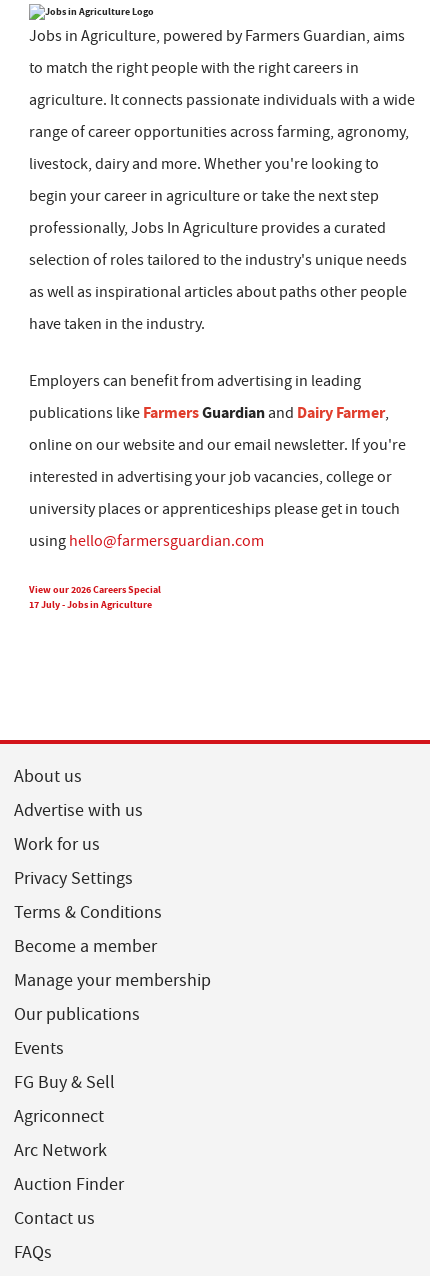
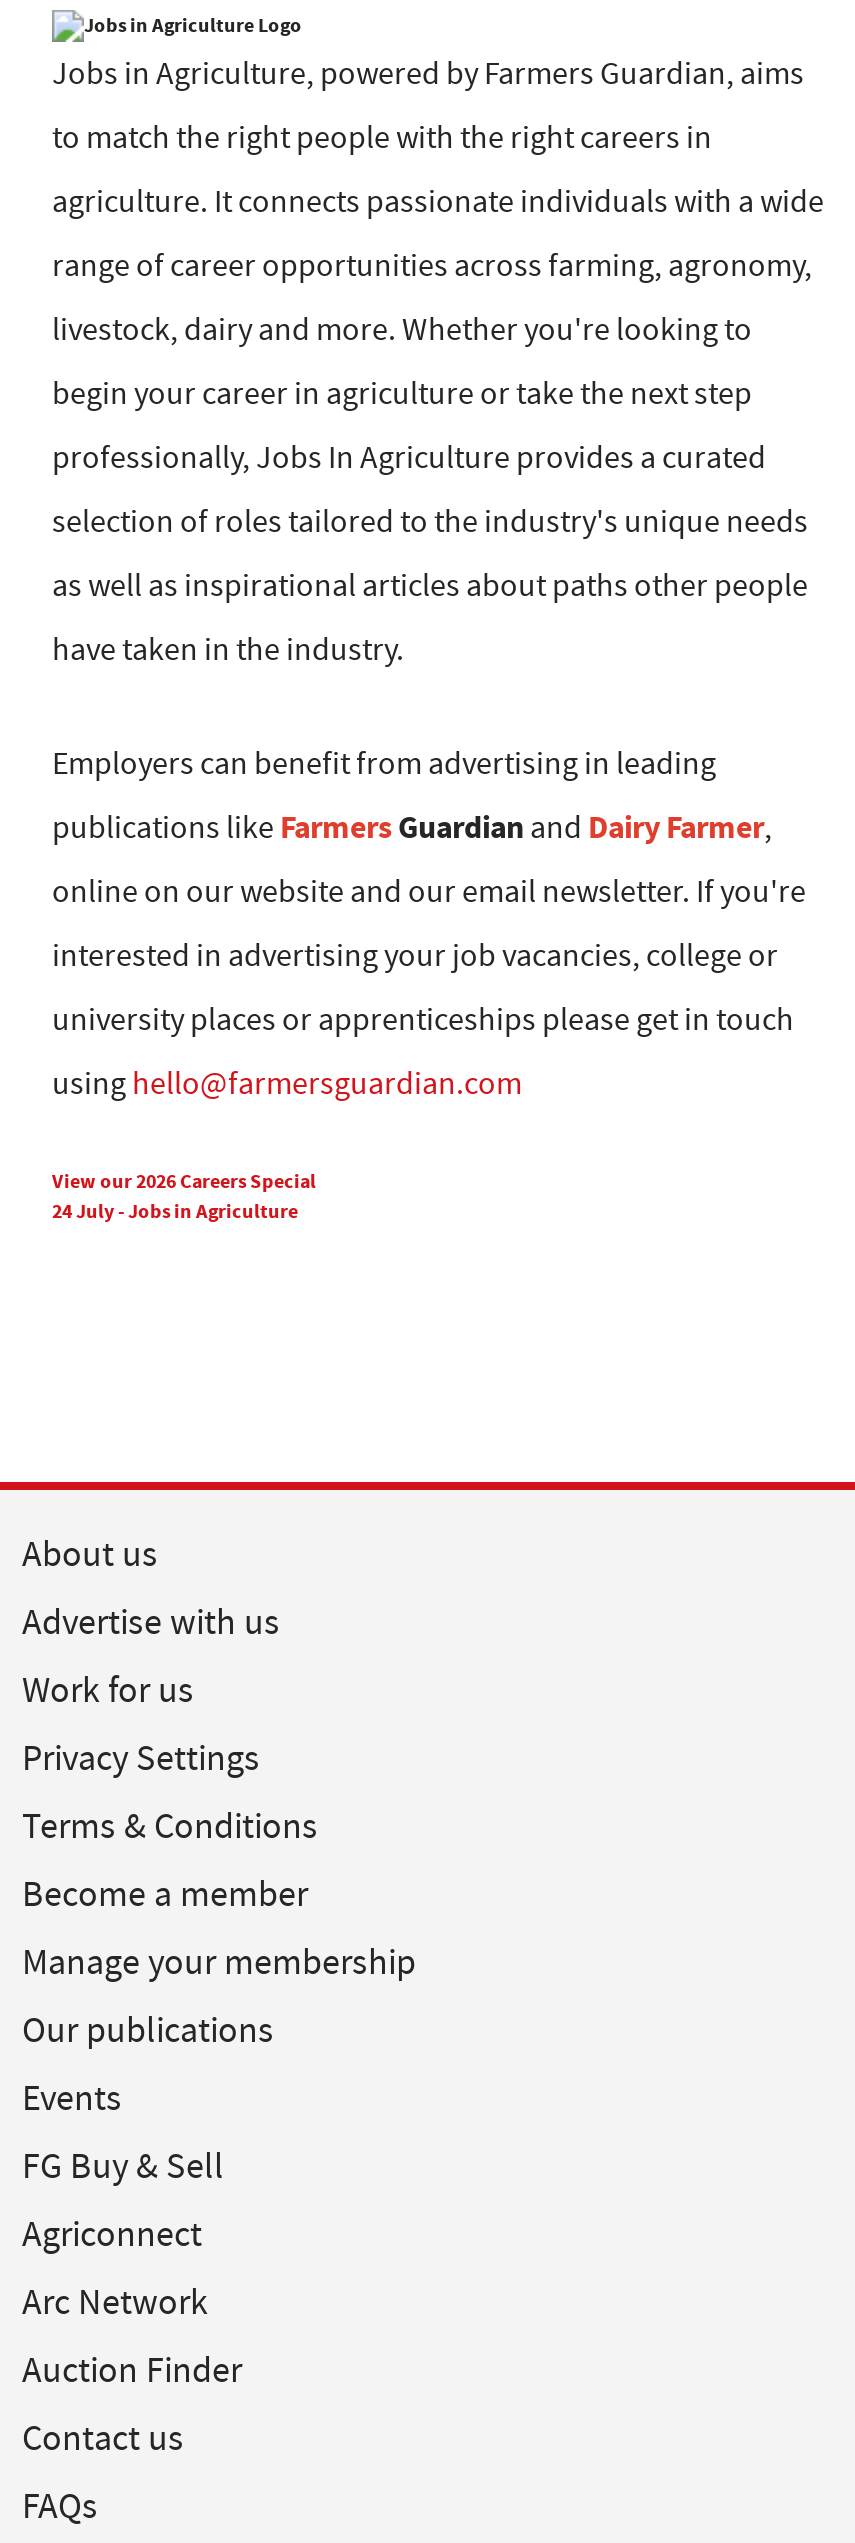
- 17 July - Jobs in Agriculture
+ 24 July - Jobs in Agriculture
